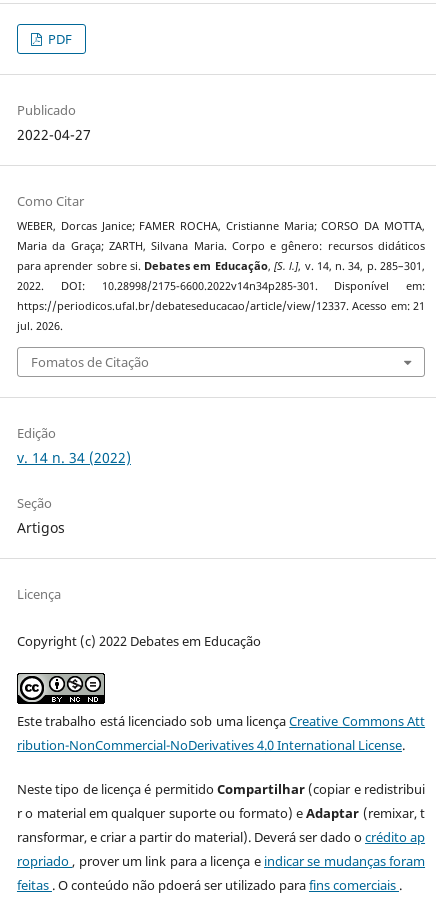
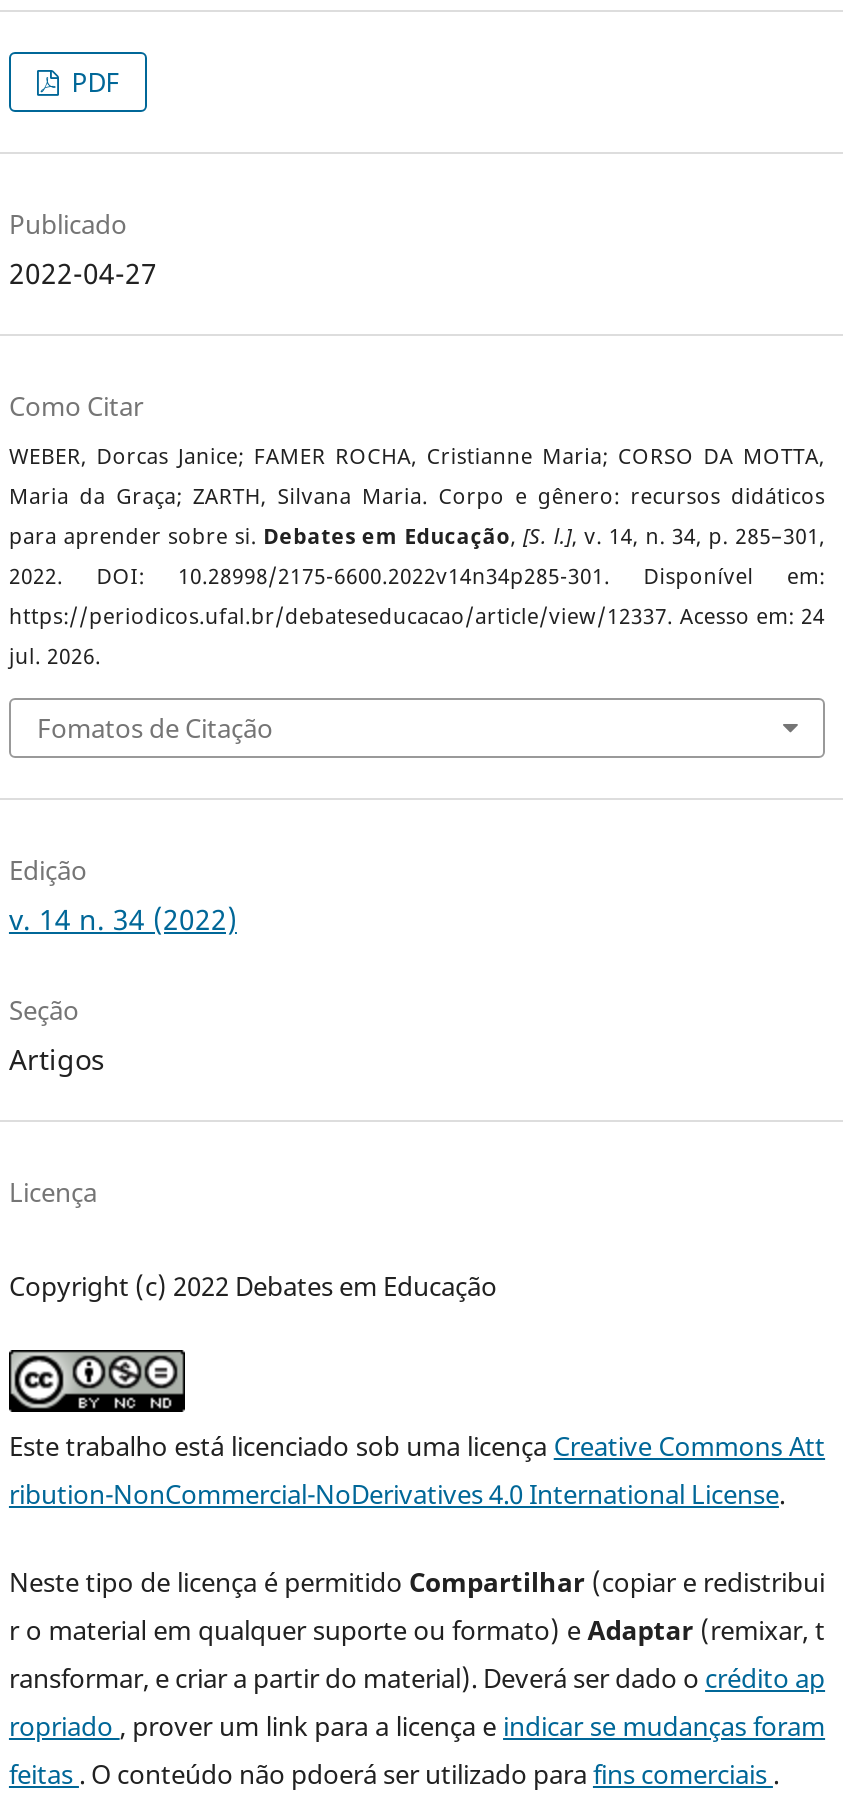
- https://periodicos.ufal.br/debateseducacao/article/view/12337. Acesso em: 21
+ https://periodicos.ufal.br/debateseducacao/article/view/12337. Acesso em: 24
